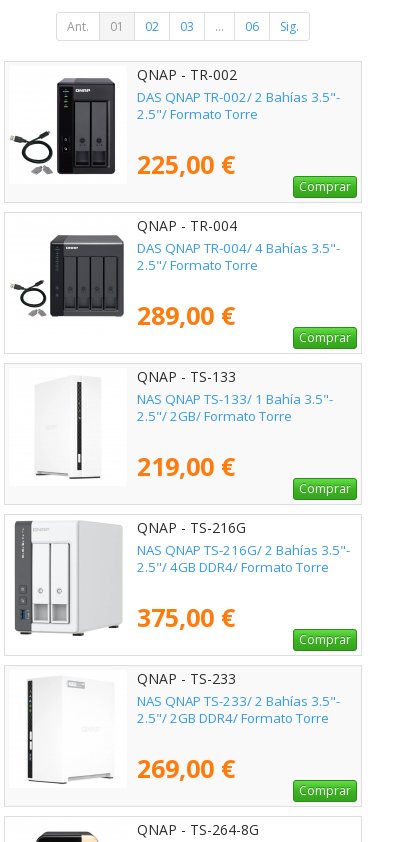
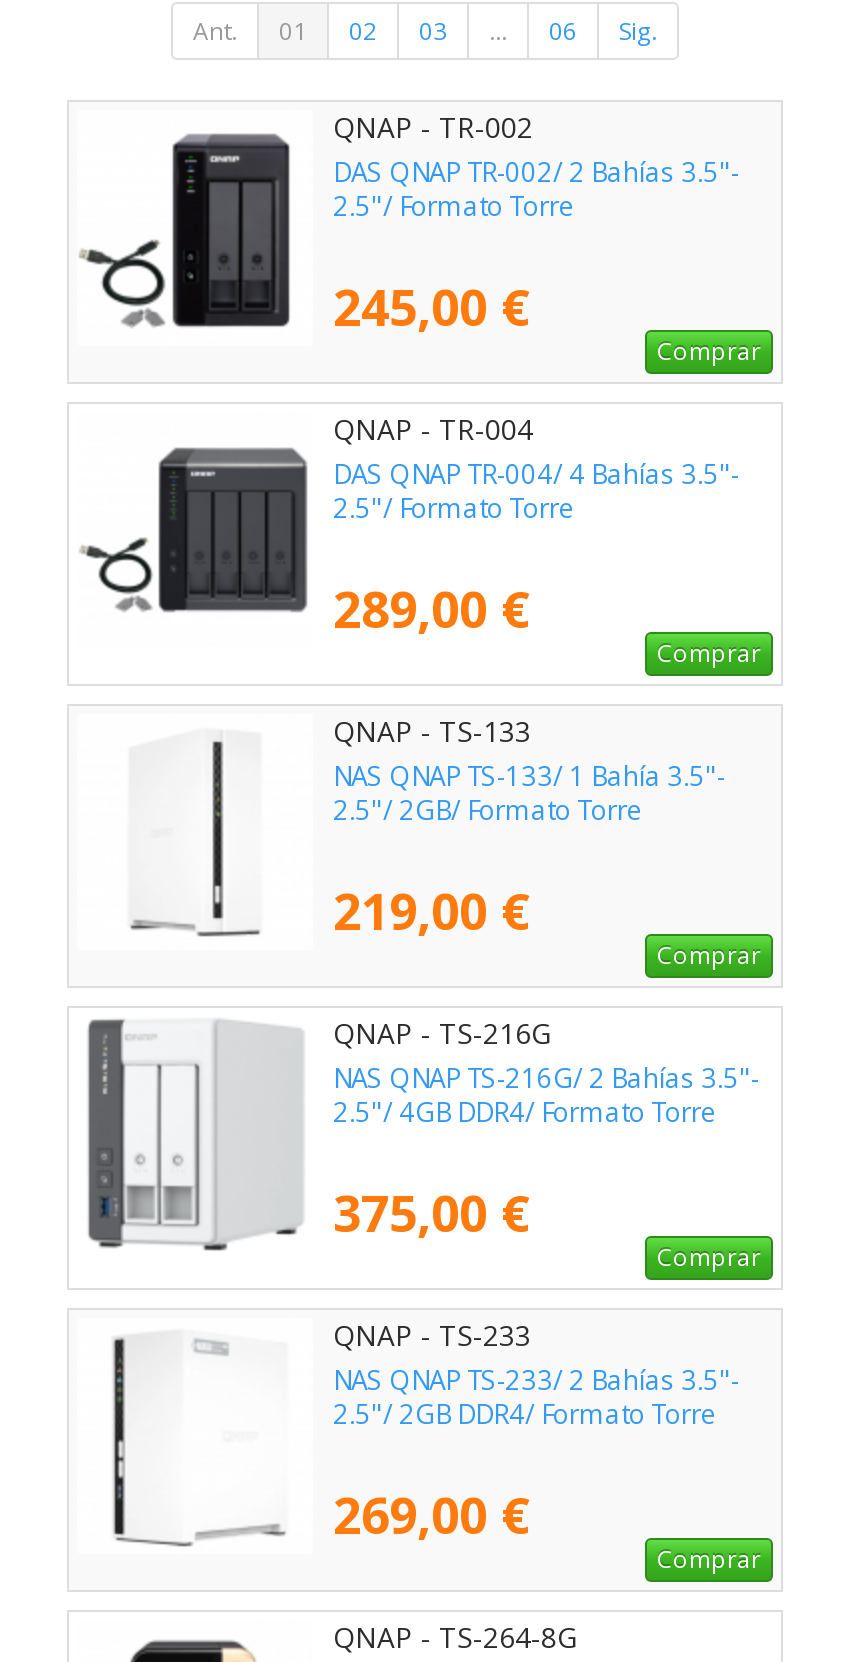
- 225,00 €
+ 245,00 €
